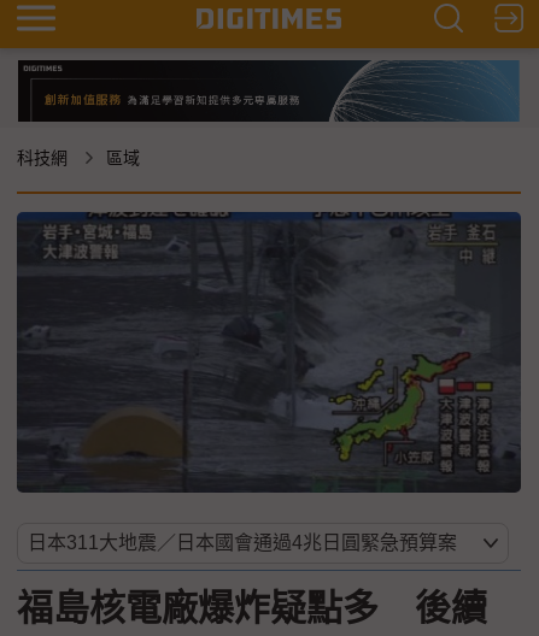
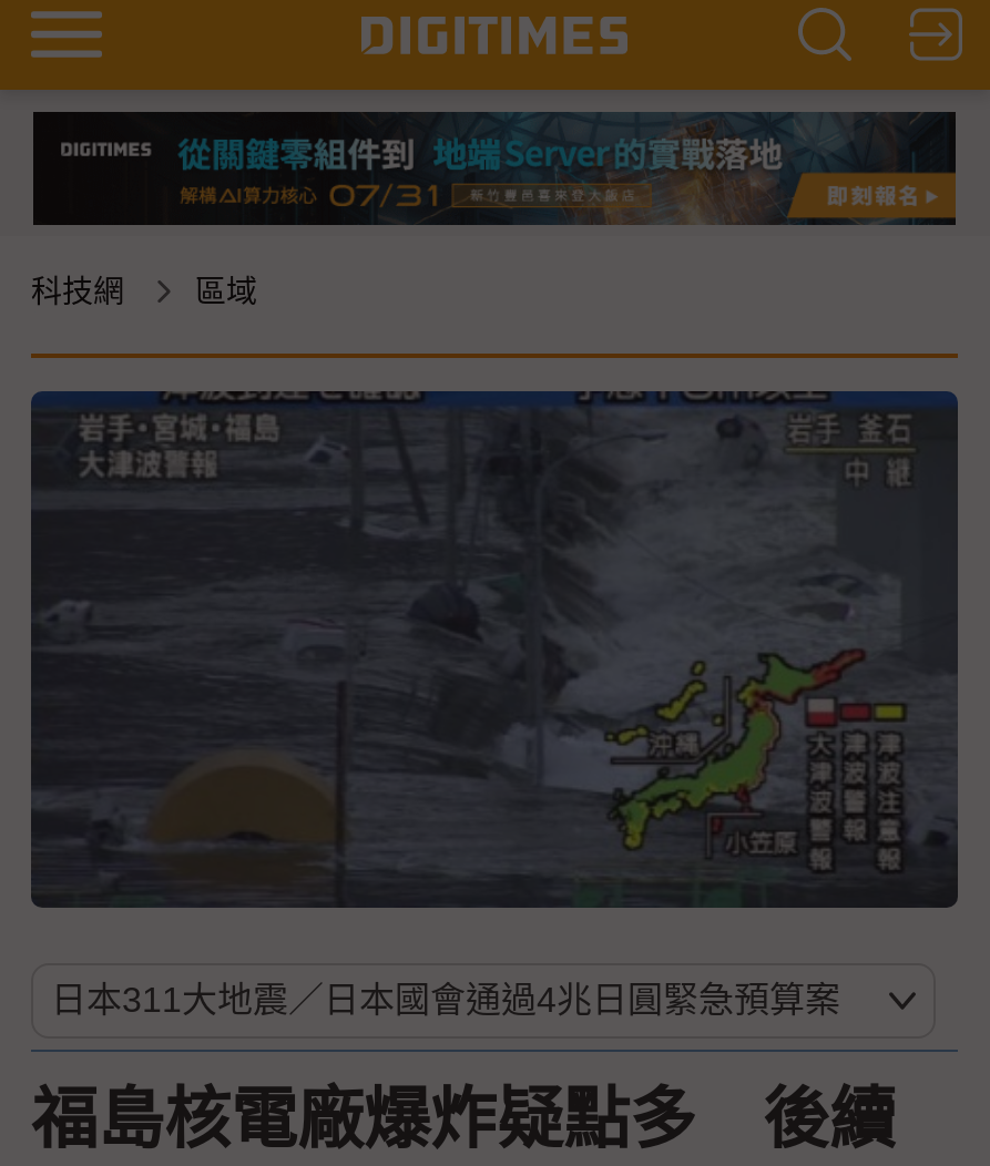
- [image]
+ [image]
